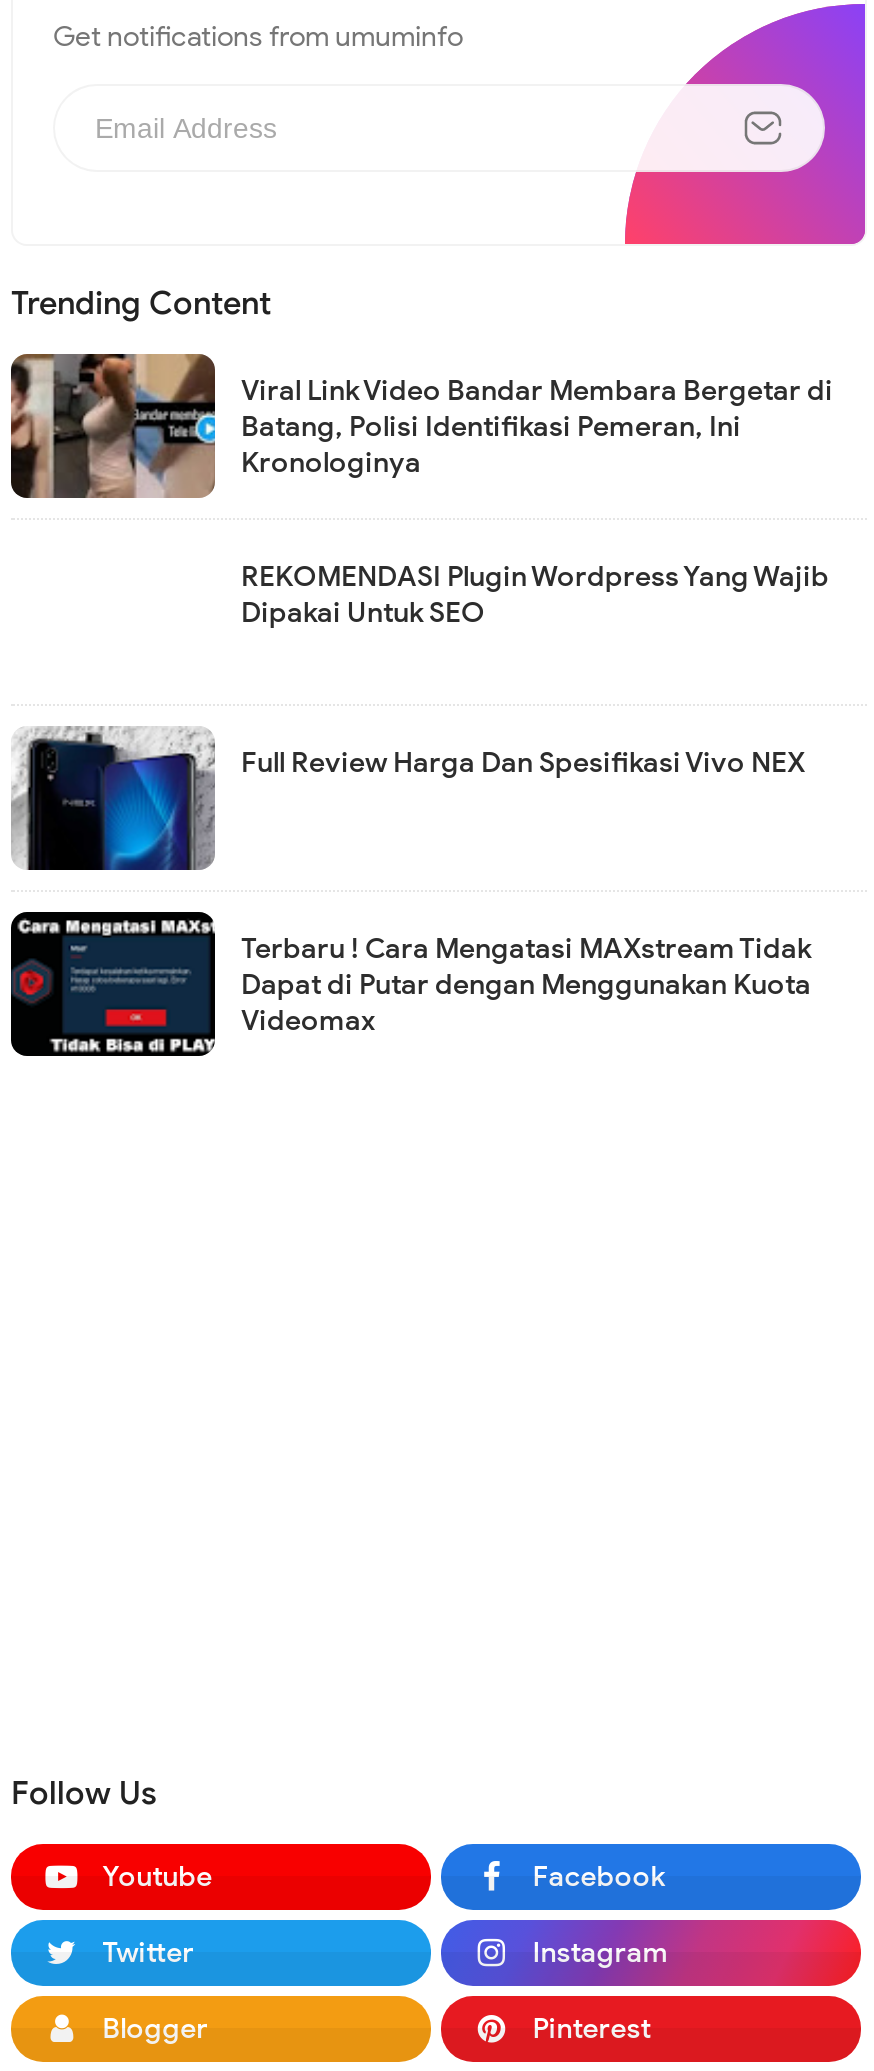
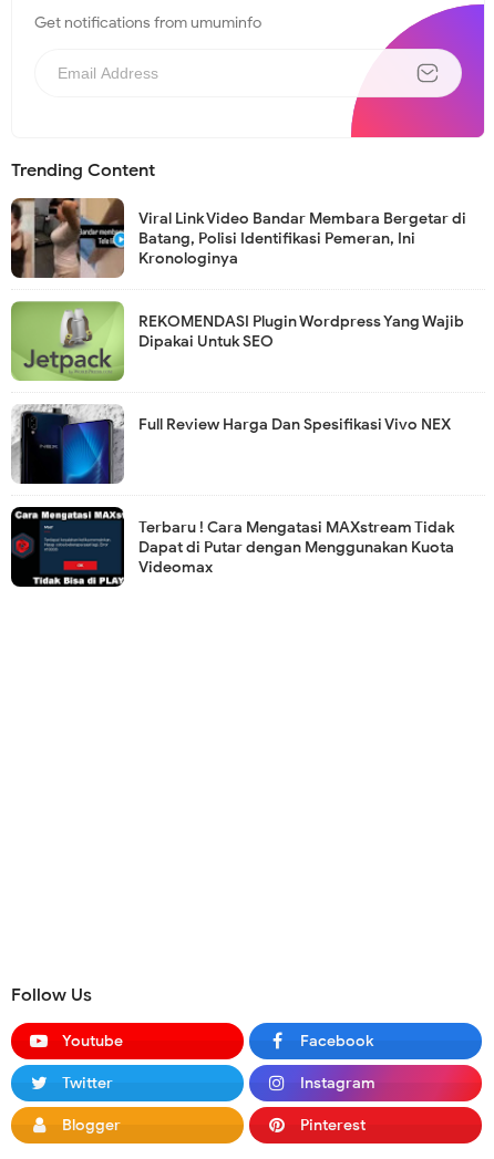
+ [image]
